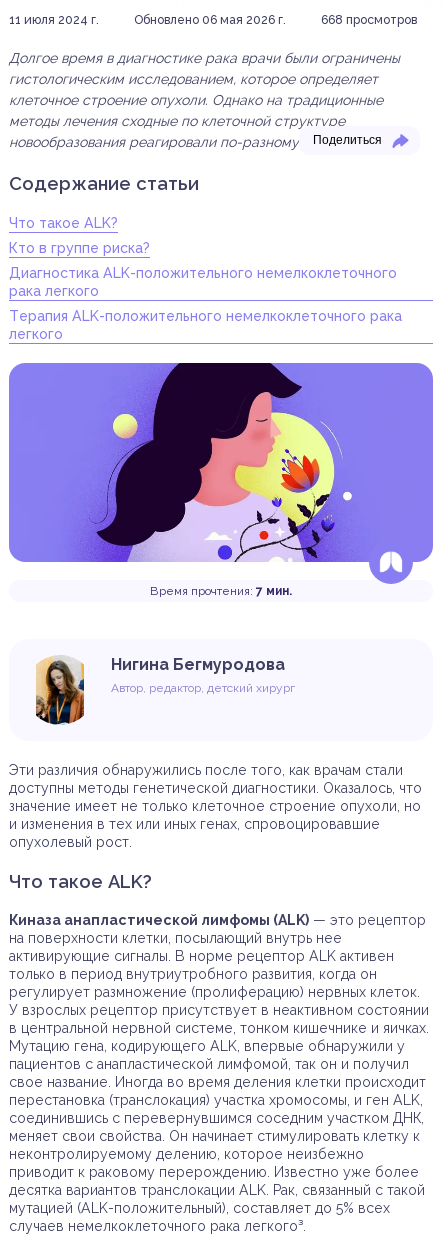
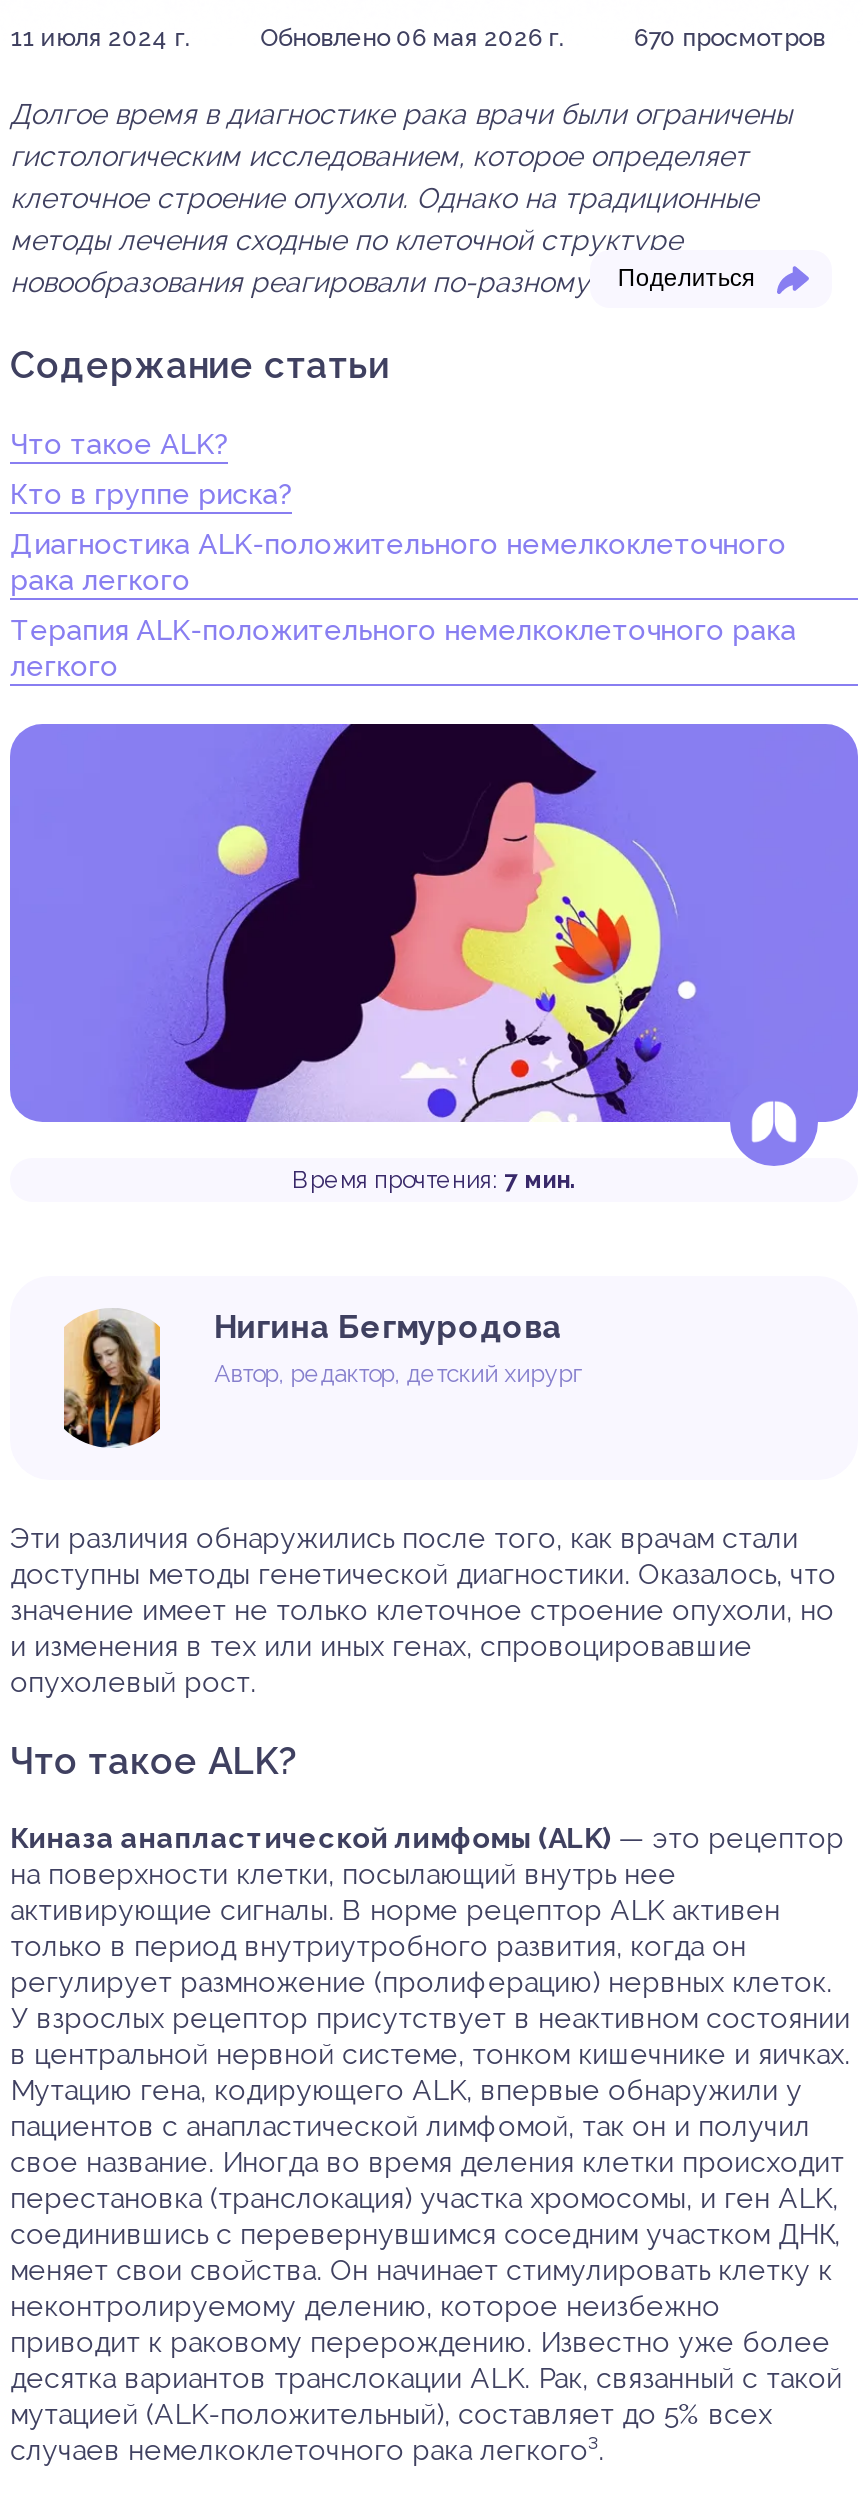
- 668 просмотров
+ 670 просмотров
